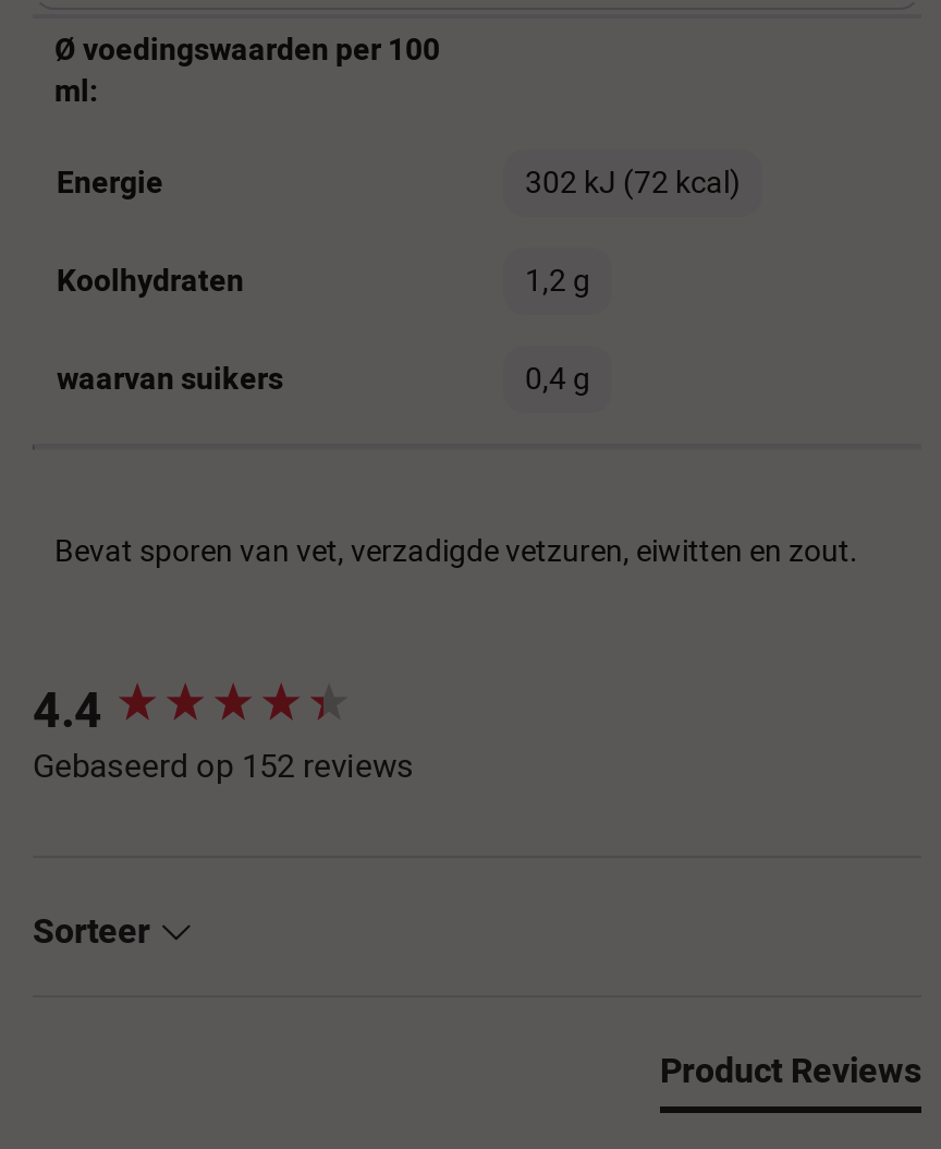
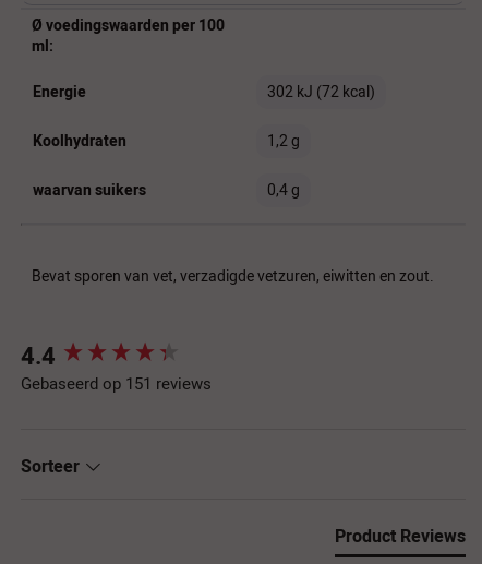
- Gebaseerd op 152 reviews
+ Gebaseerd op 151 reviews
